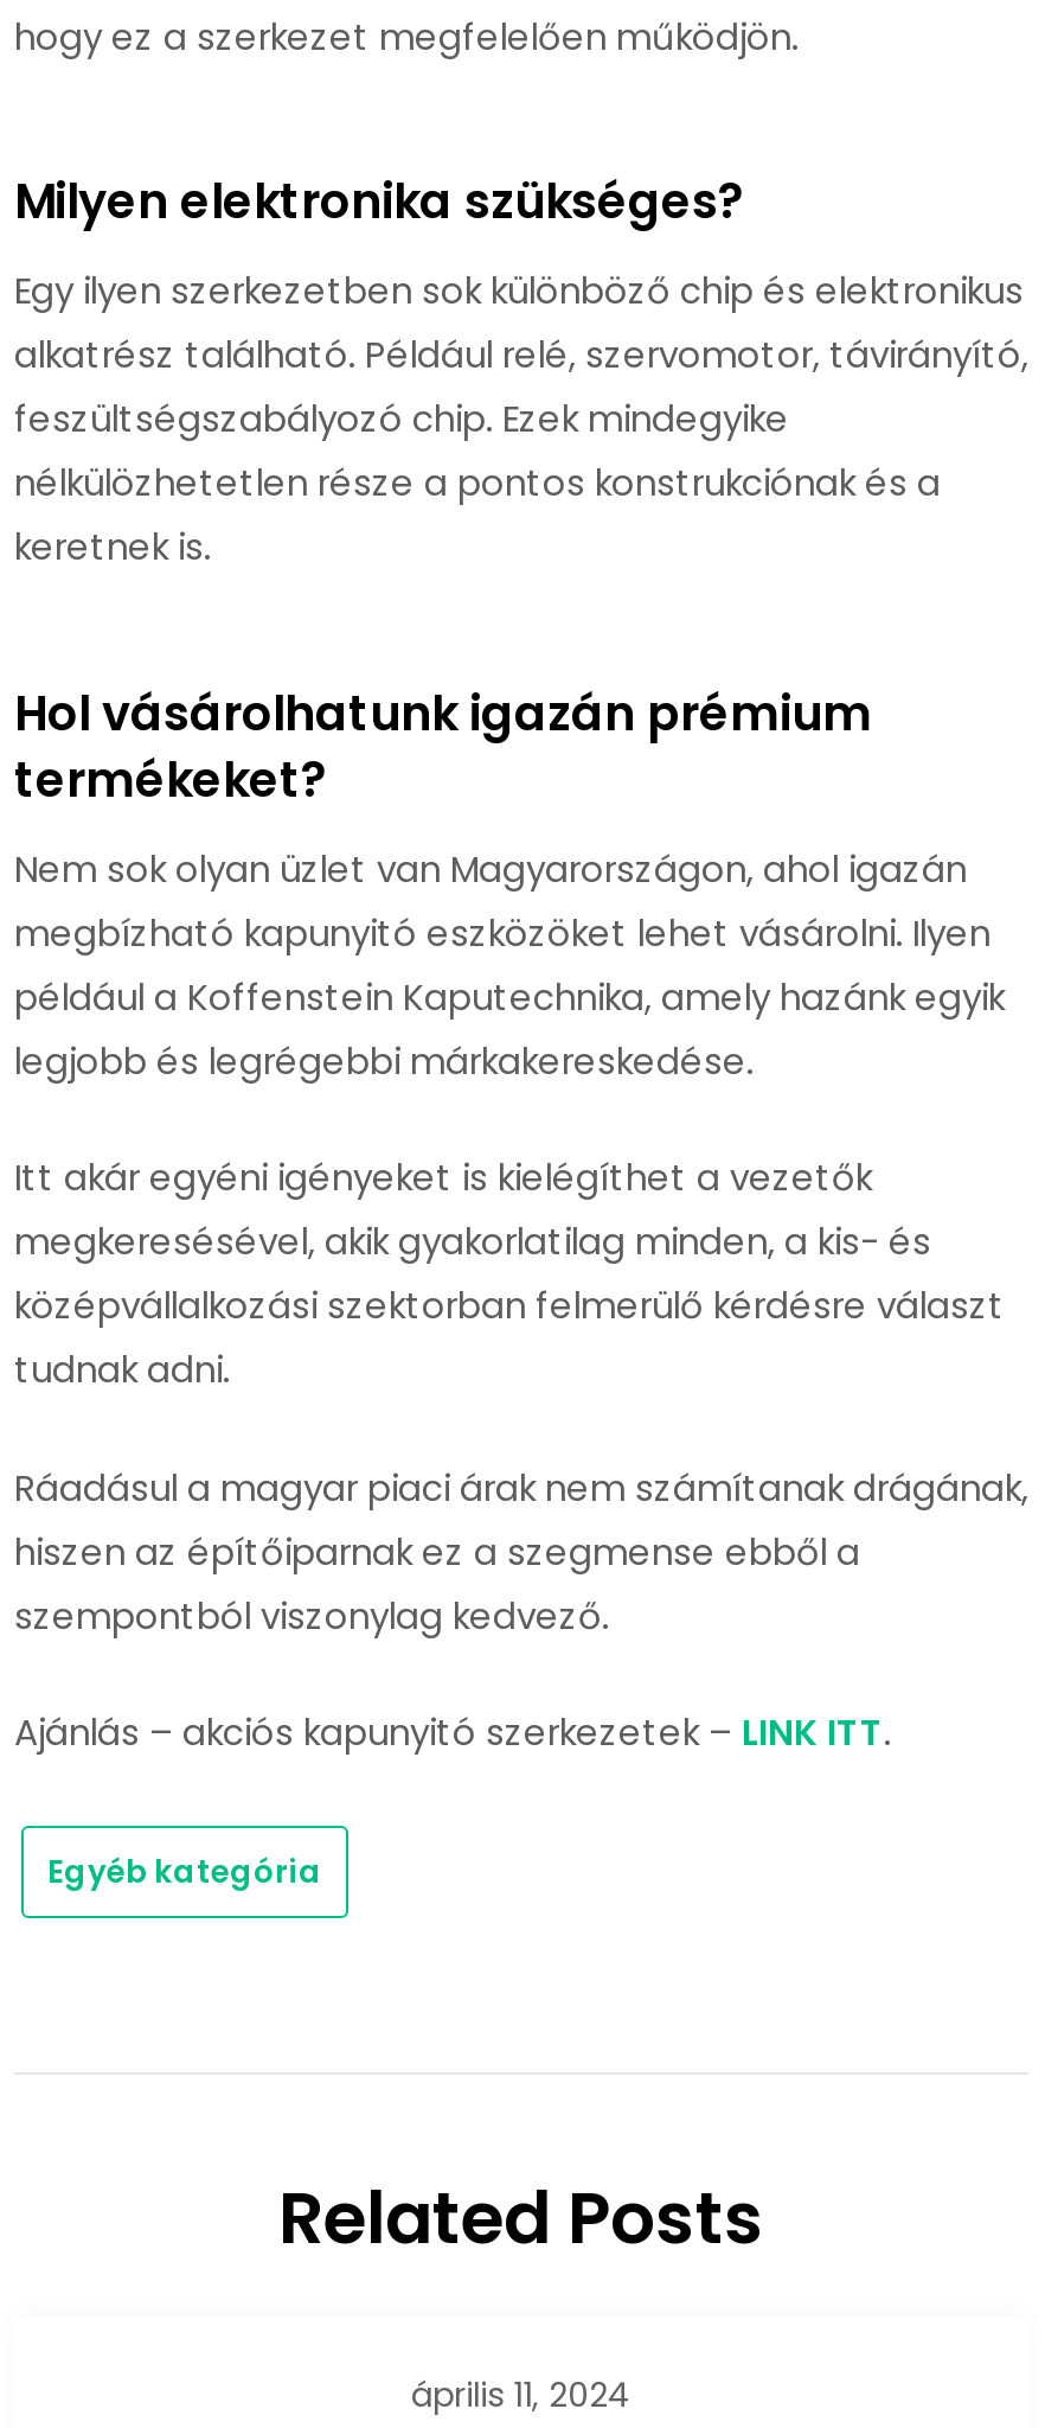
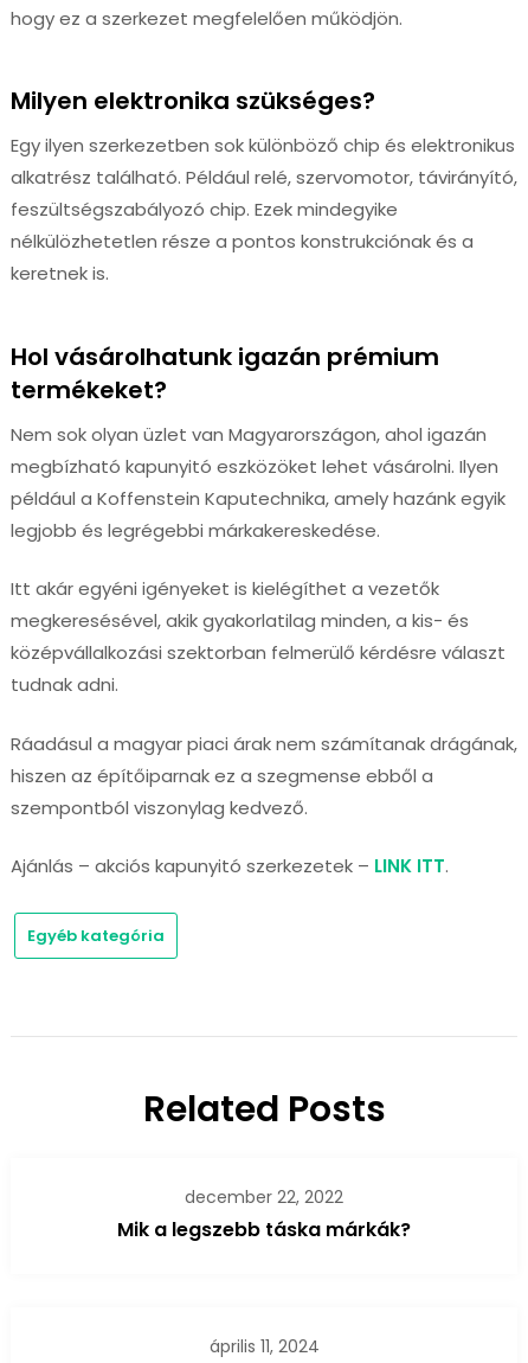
+ december 22, 2022
+ Mik a legszebb táska márkák?
